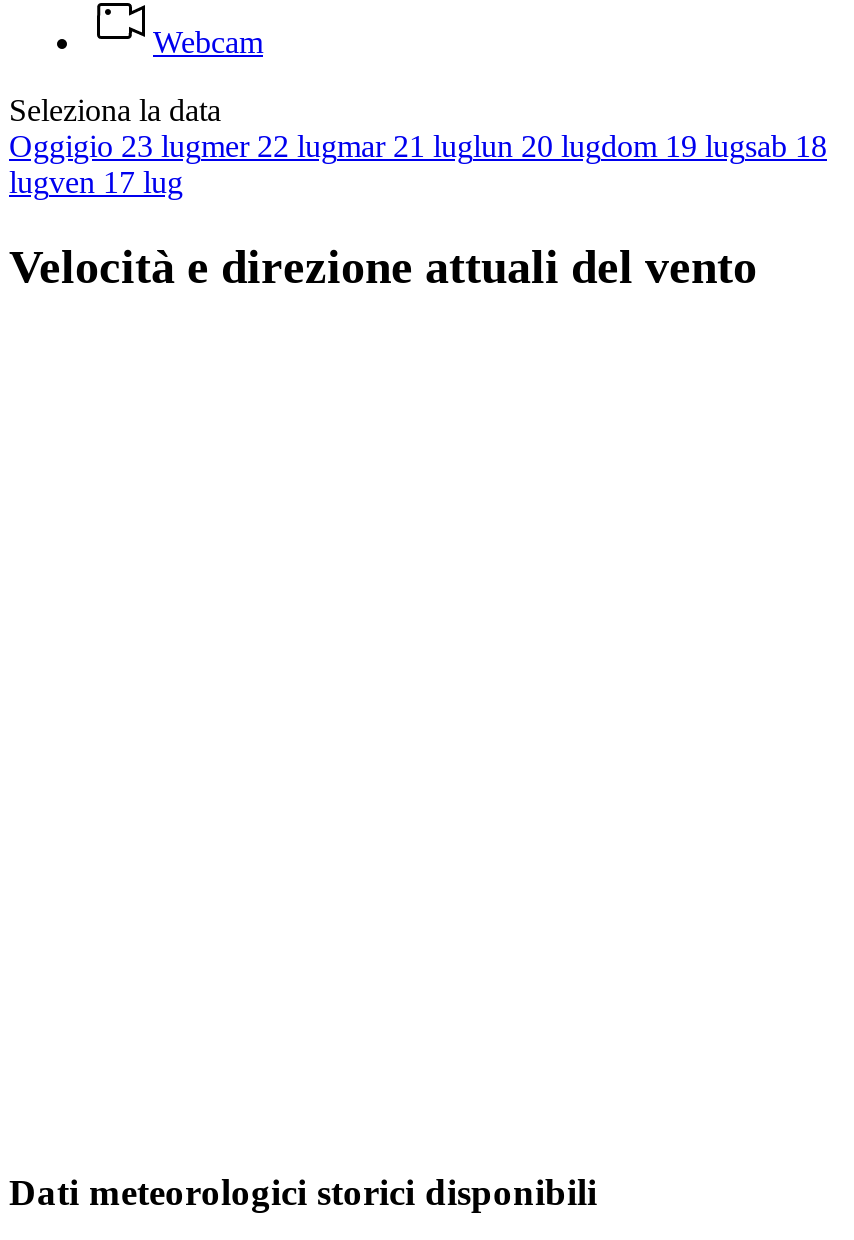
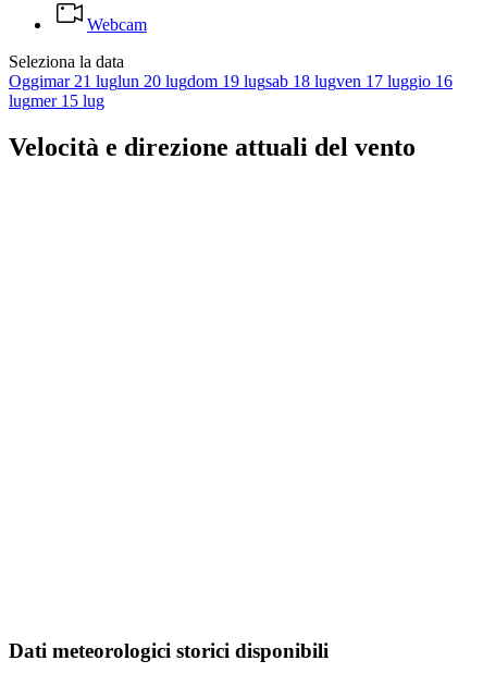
- Oggigio 23 lugmer 22 lugmar 21 luglun 20 lugdom 19 lugsab 18
+ Oggimar 21 luglun 20 lugdom 19 lugsab 18 lugven 17 luggio 16

- lugven 17 lug
+ lugmer 15 lug
